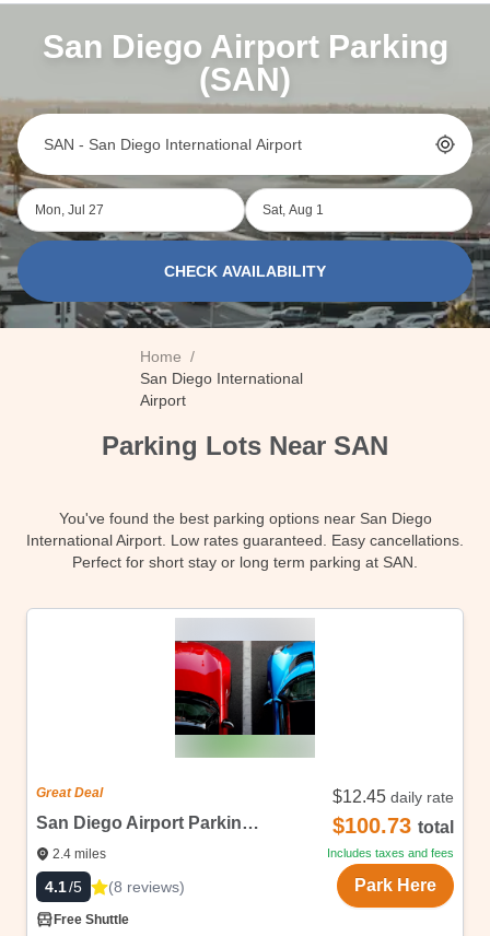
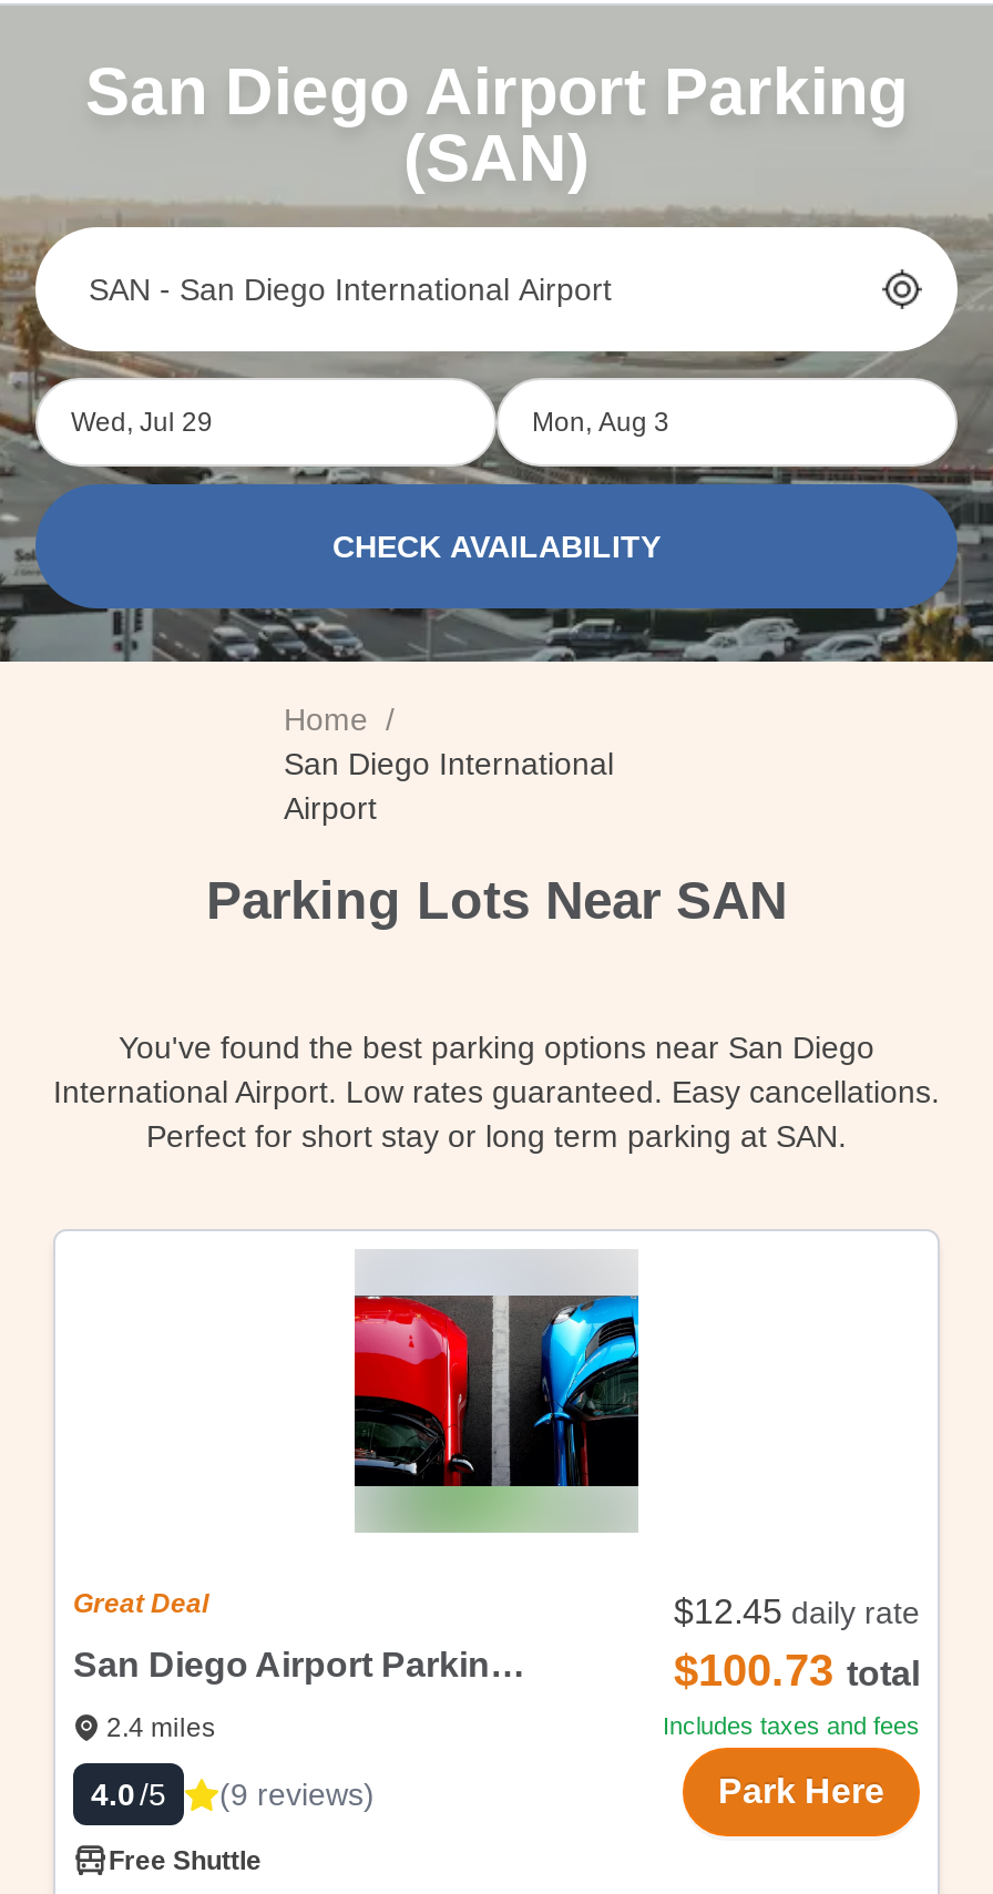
- Mon, Jul 27
+ Wed, Jul 29

- Sat, Aug 1
+ Mon, Aug 3

- 4.1 /5
+ 4.0 /5

- (8 reviews)
+ (9 reviews)
